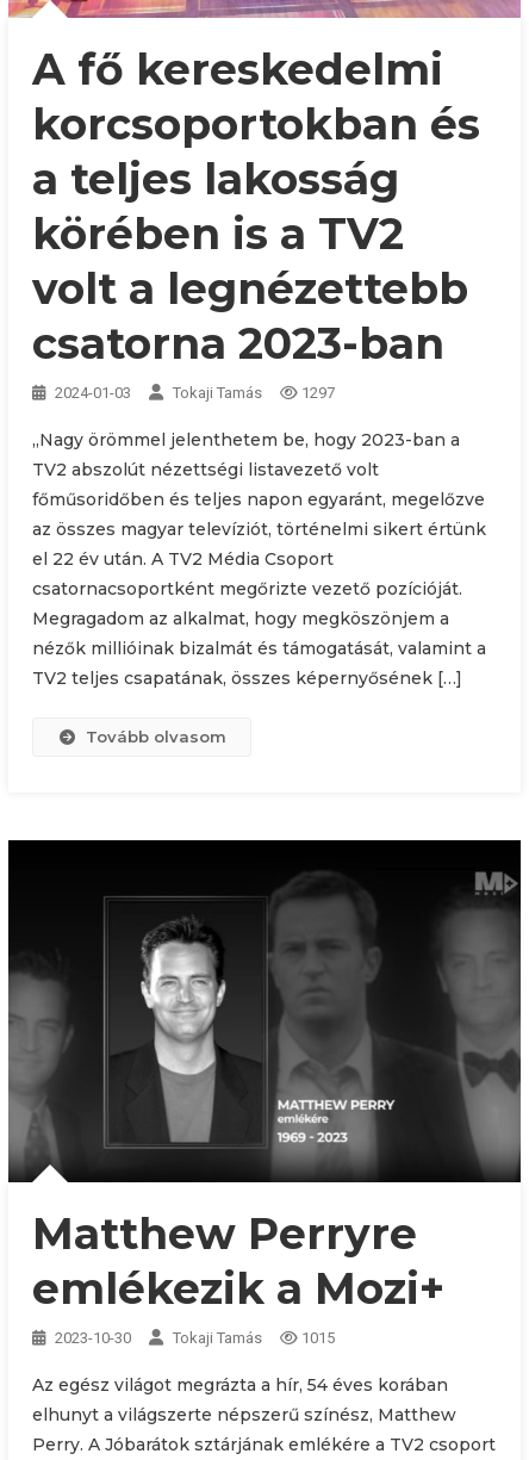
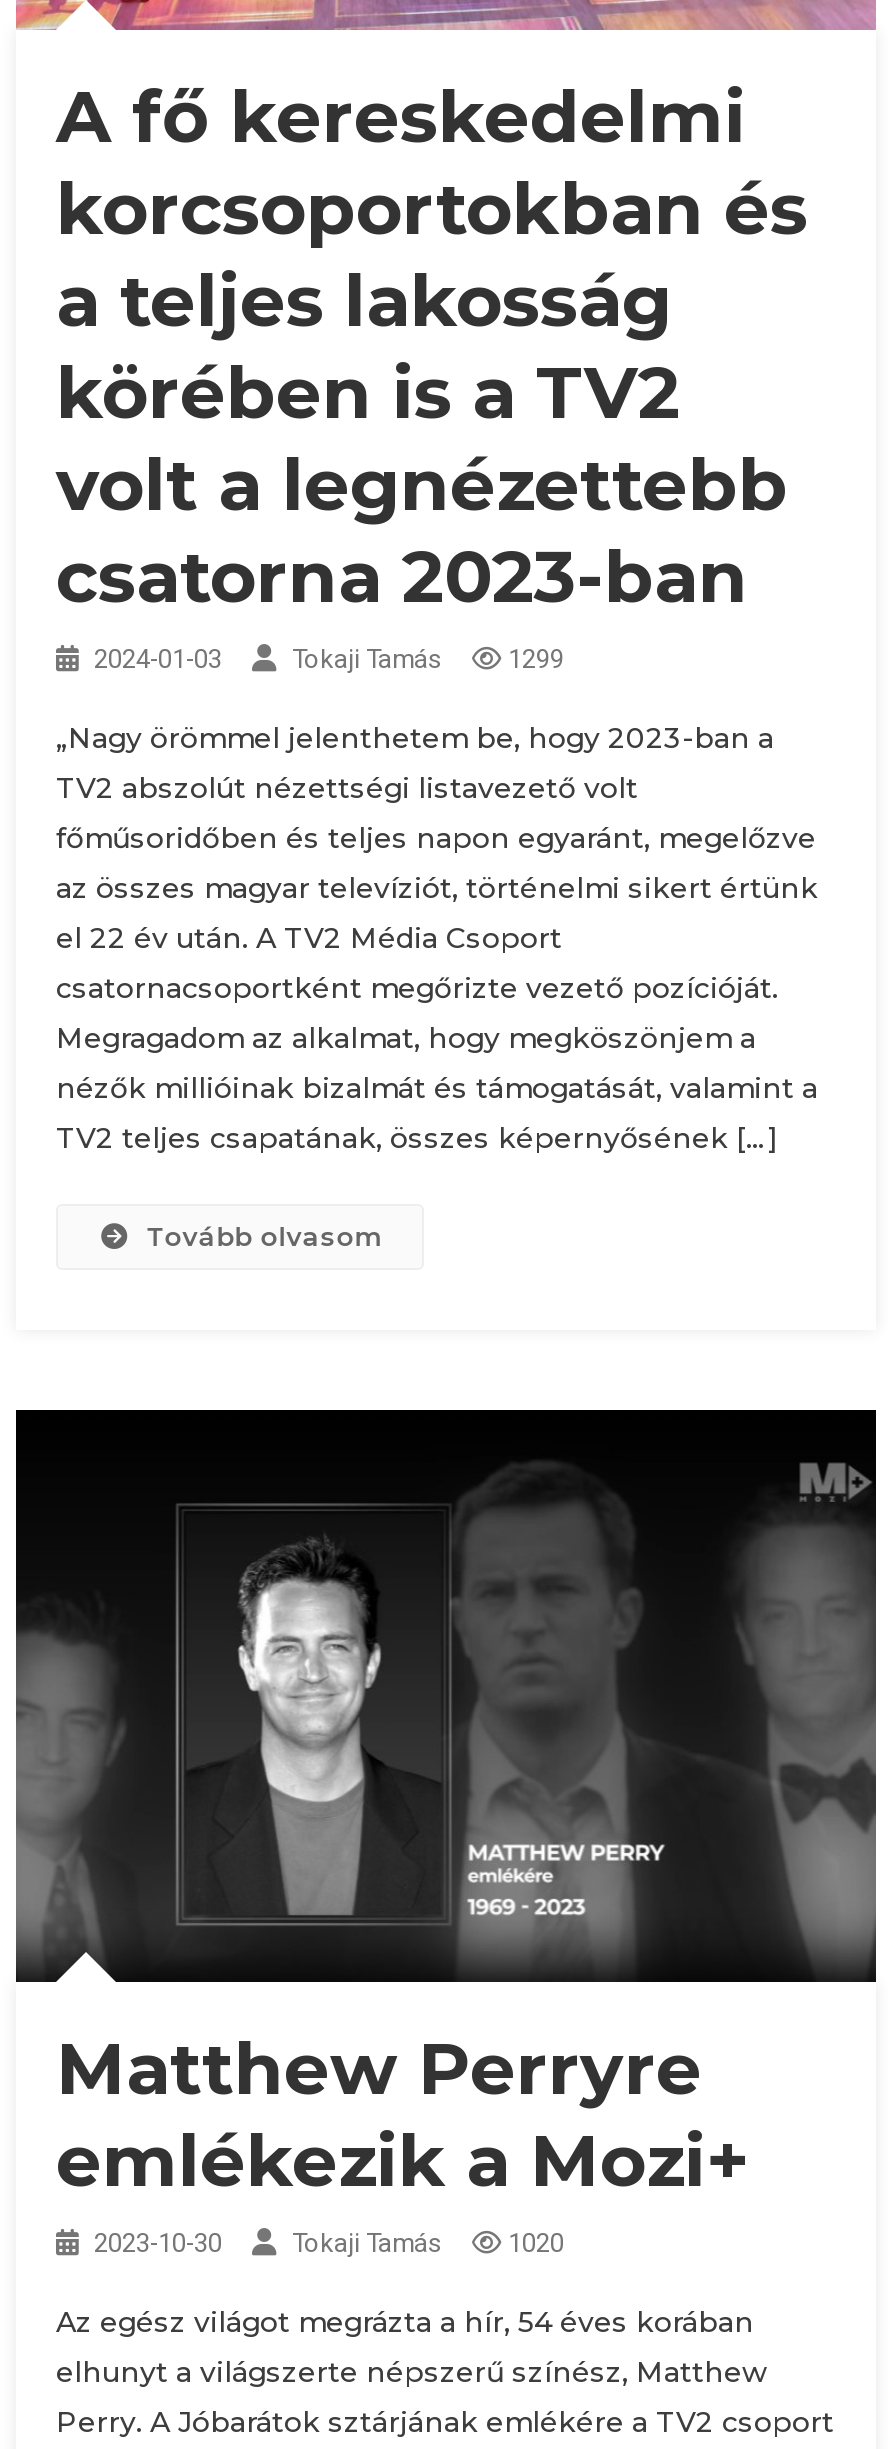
- 1297
+ 1299

- 1015
+ 1020
